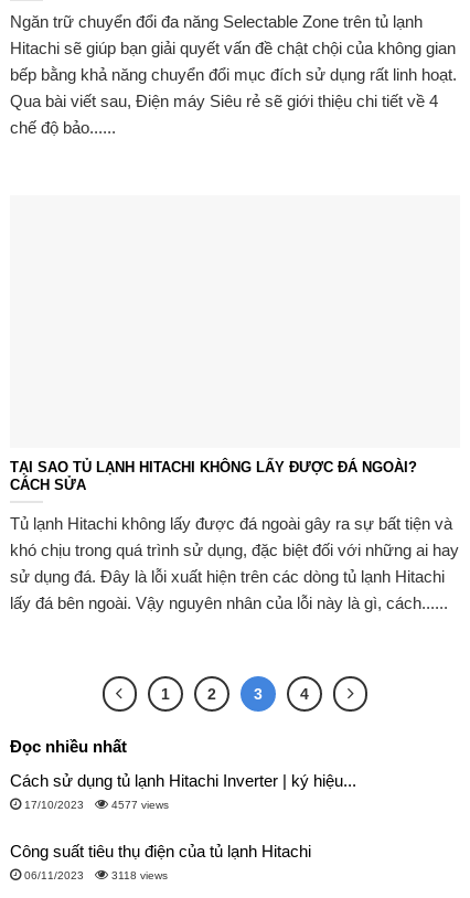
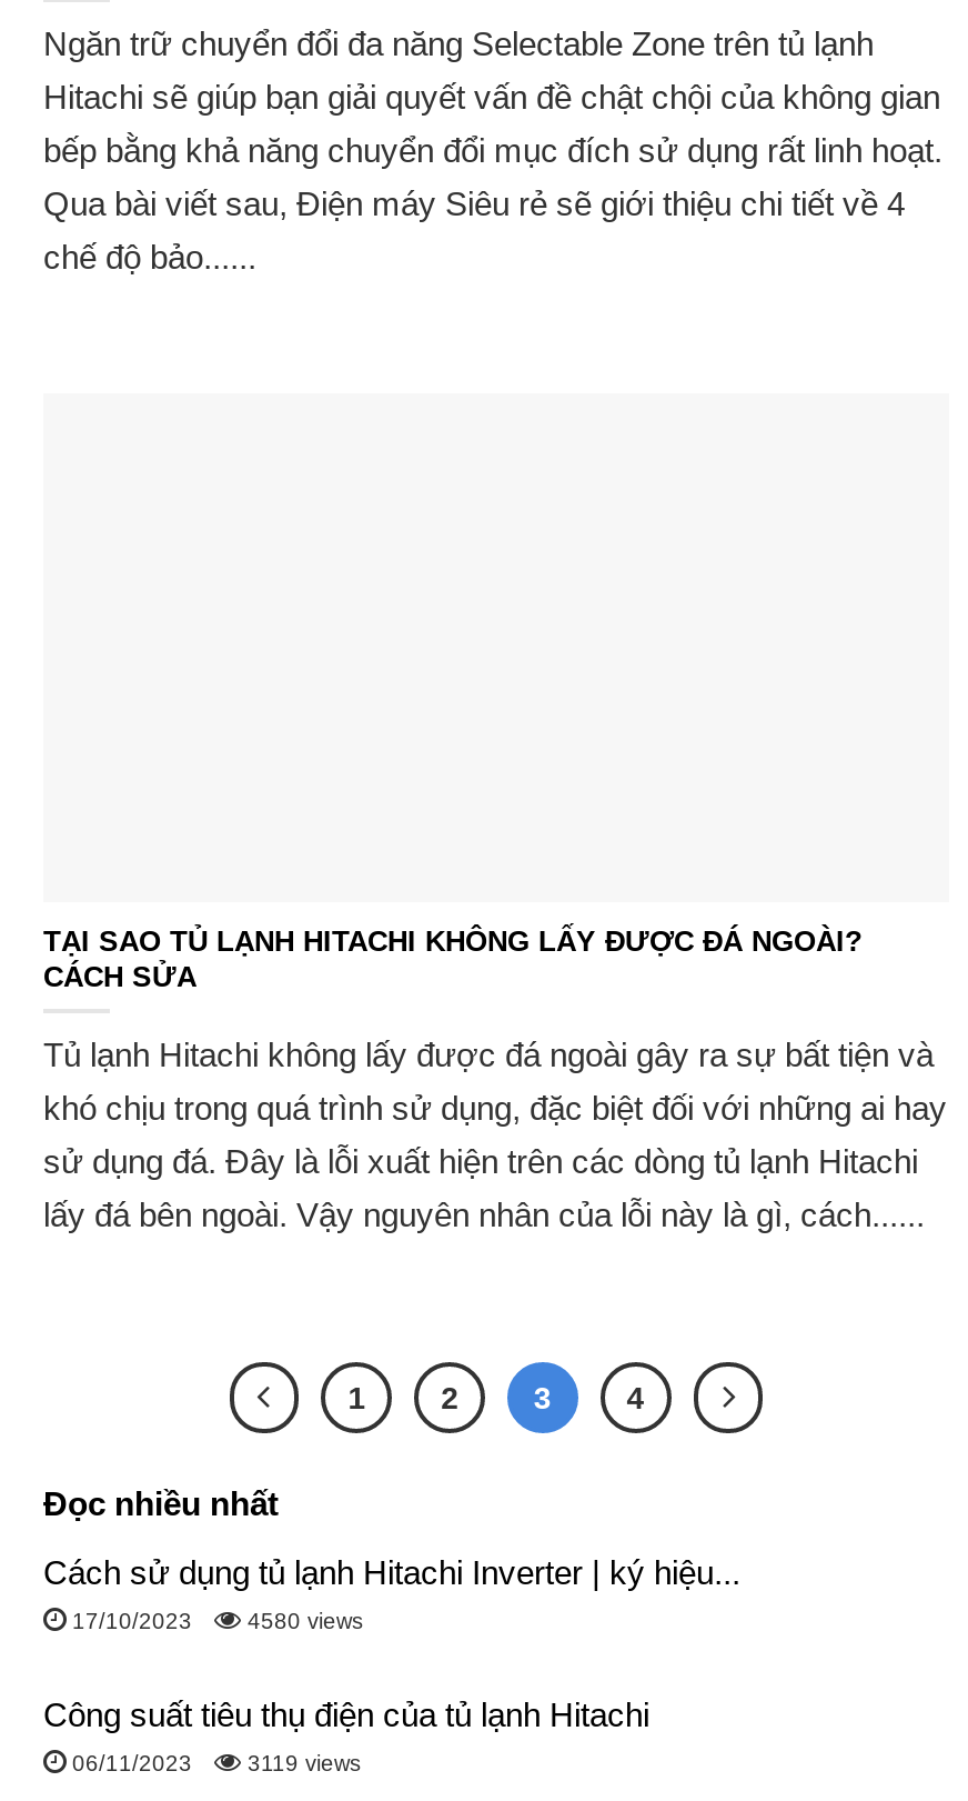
- 4577 views
+ 4580 views

- 3118 views
+ 3119 views
